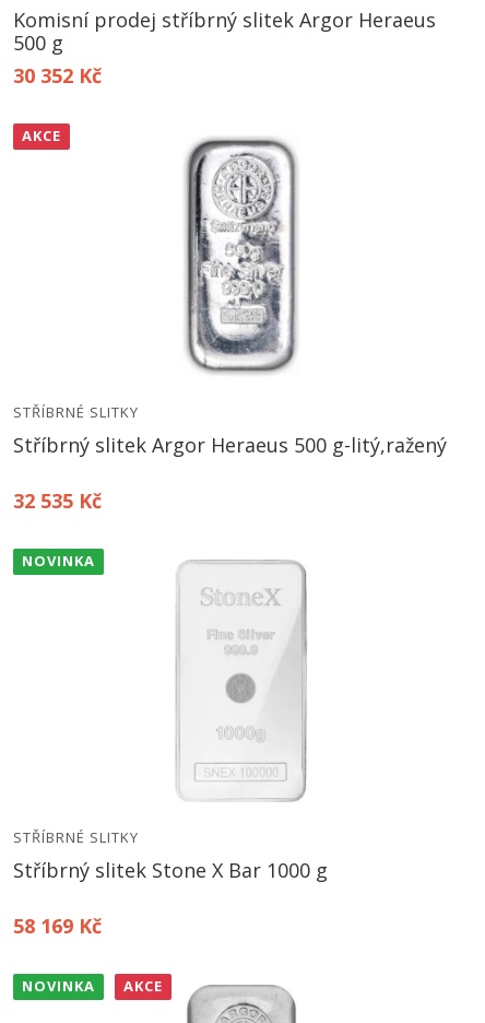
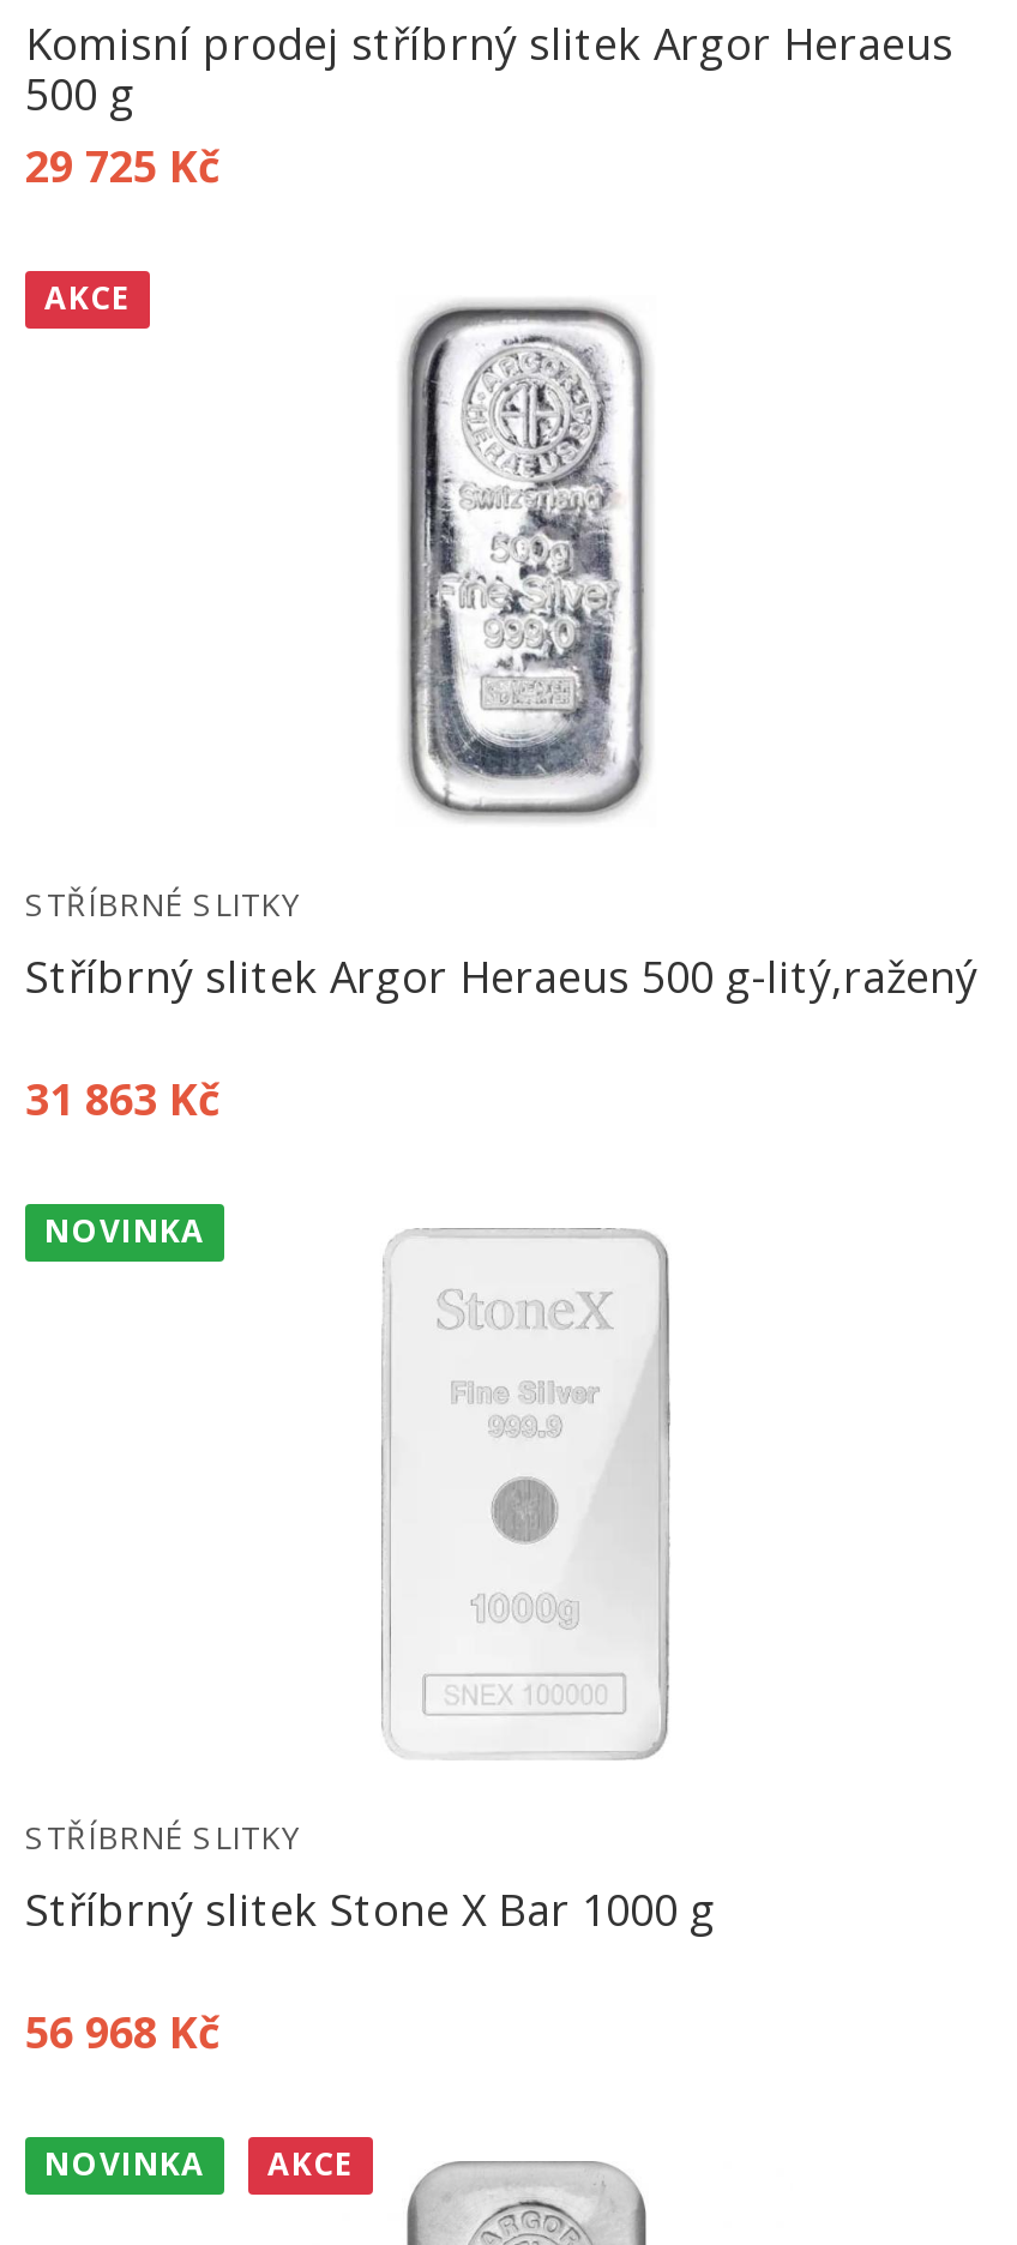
- 30 352 Kč
+ 29 725 Kč

- 32 535 Kč
+ 31 863 Kč

- 58 169 Kč
+ 56 968 Kč
